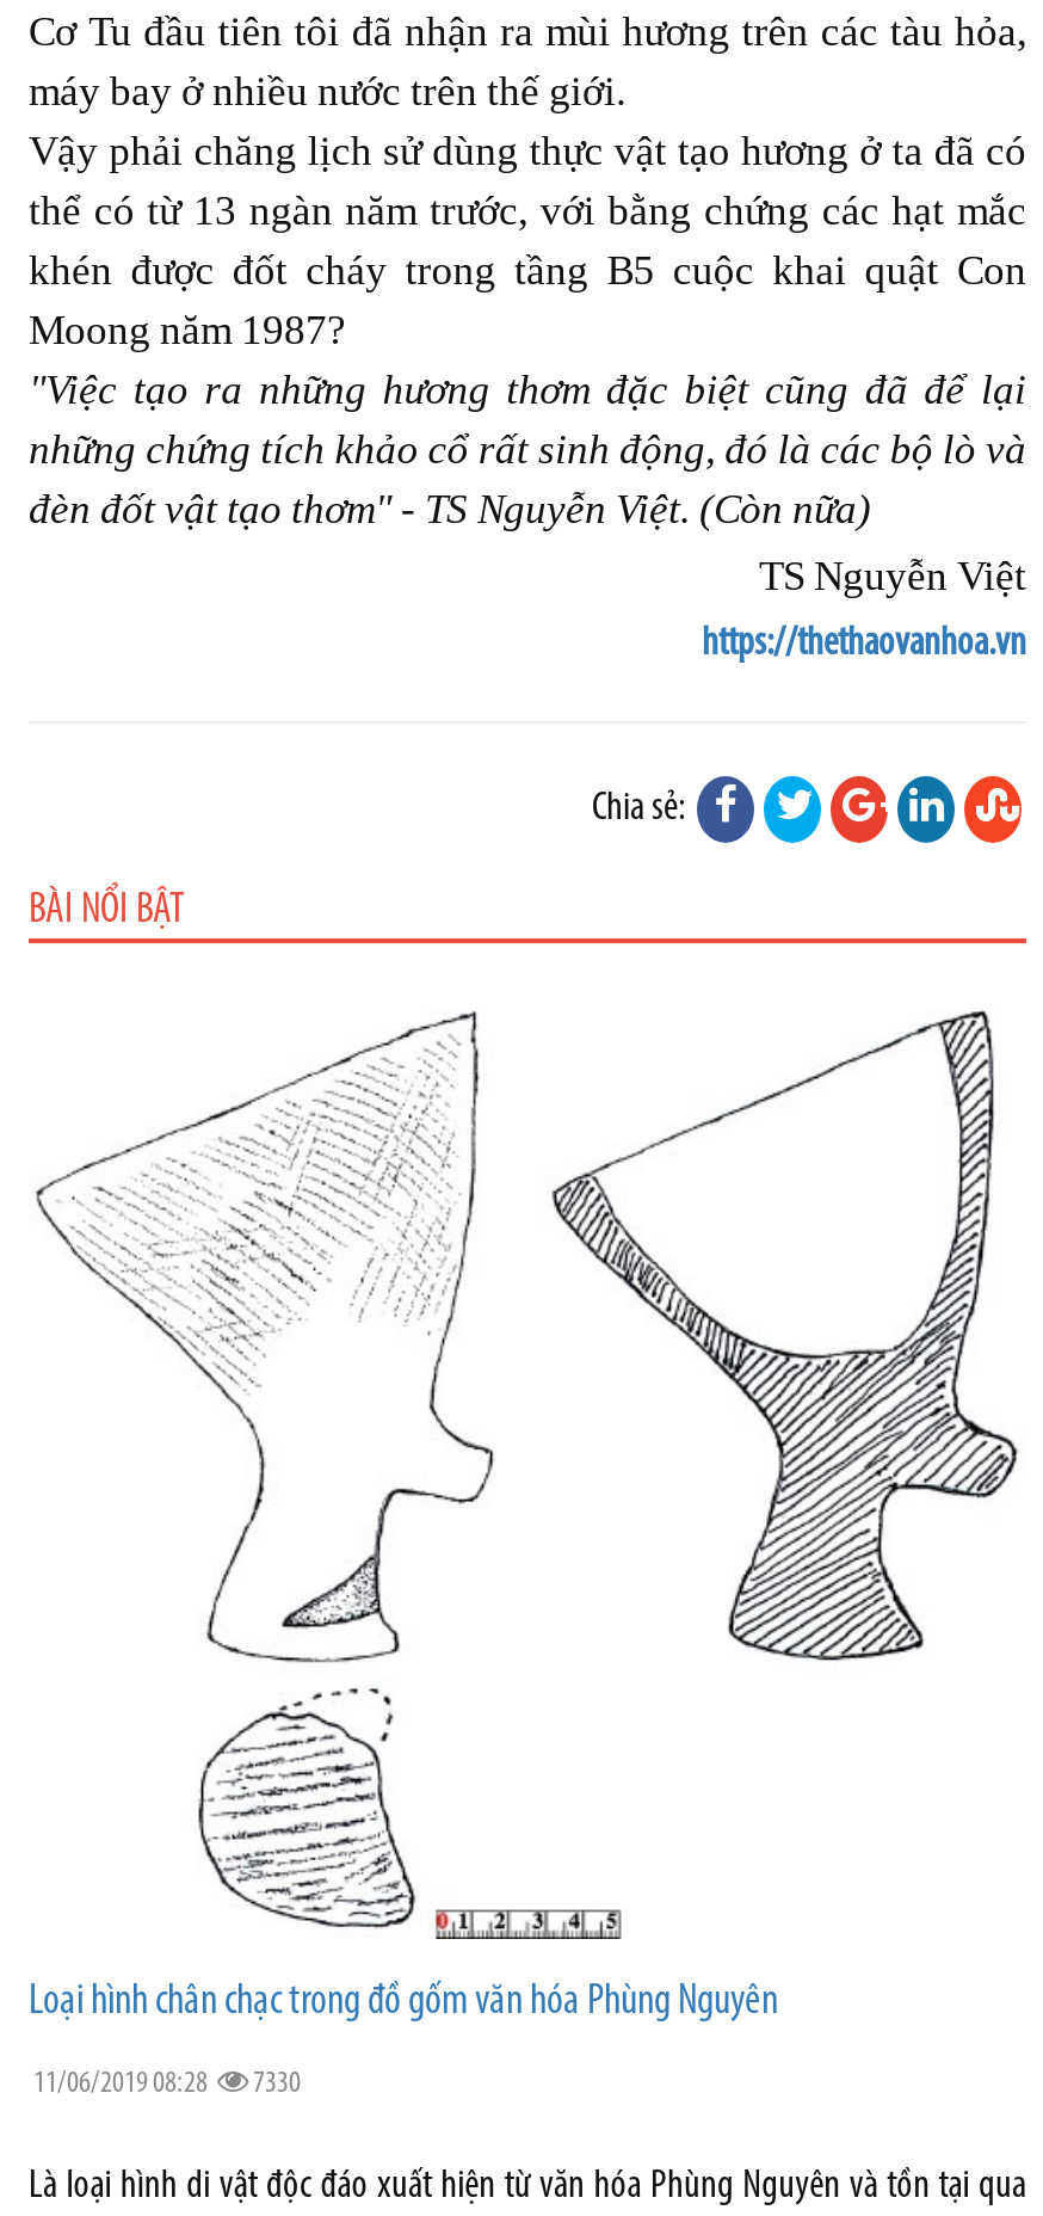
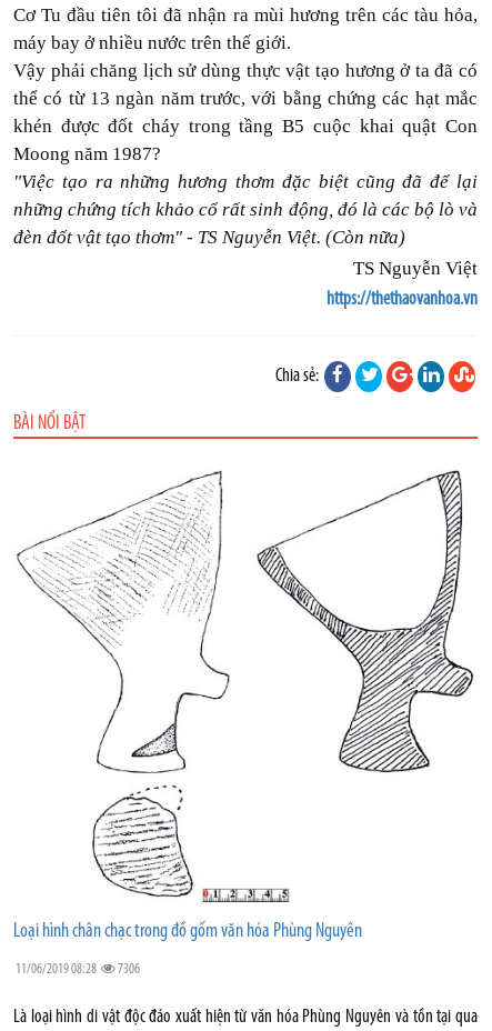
- 11/06/2019 08:28 7330
+ 11/06/2019 08:28 7306
